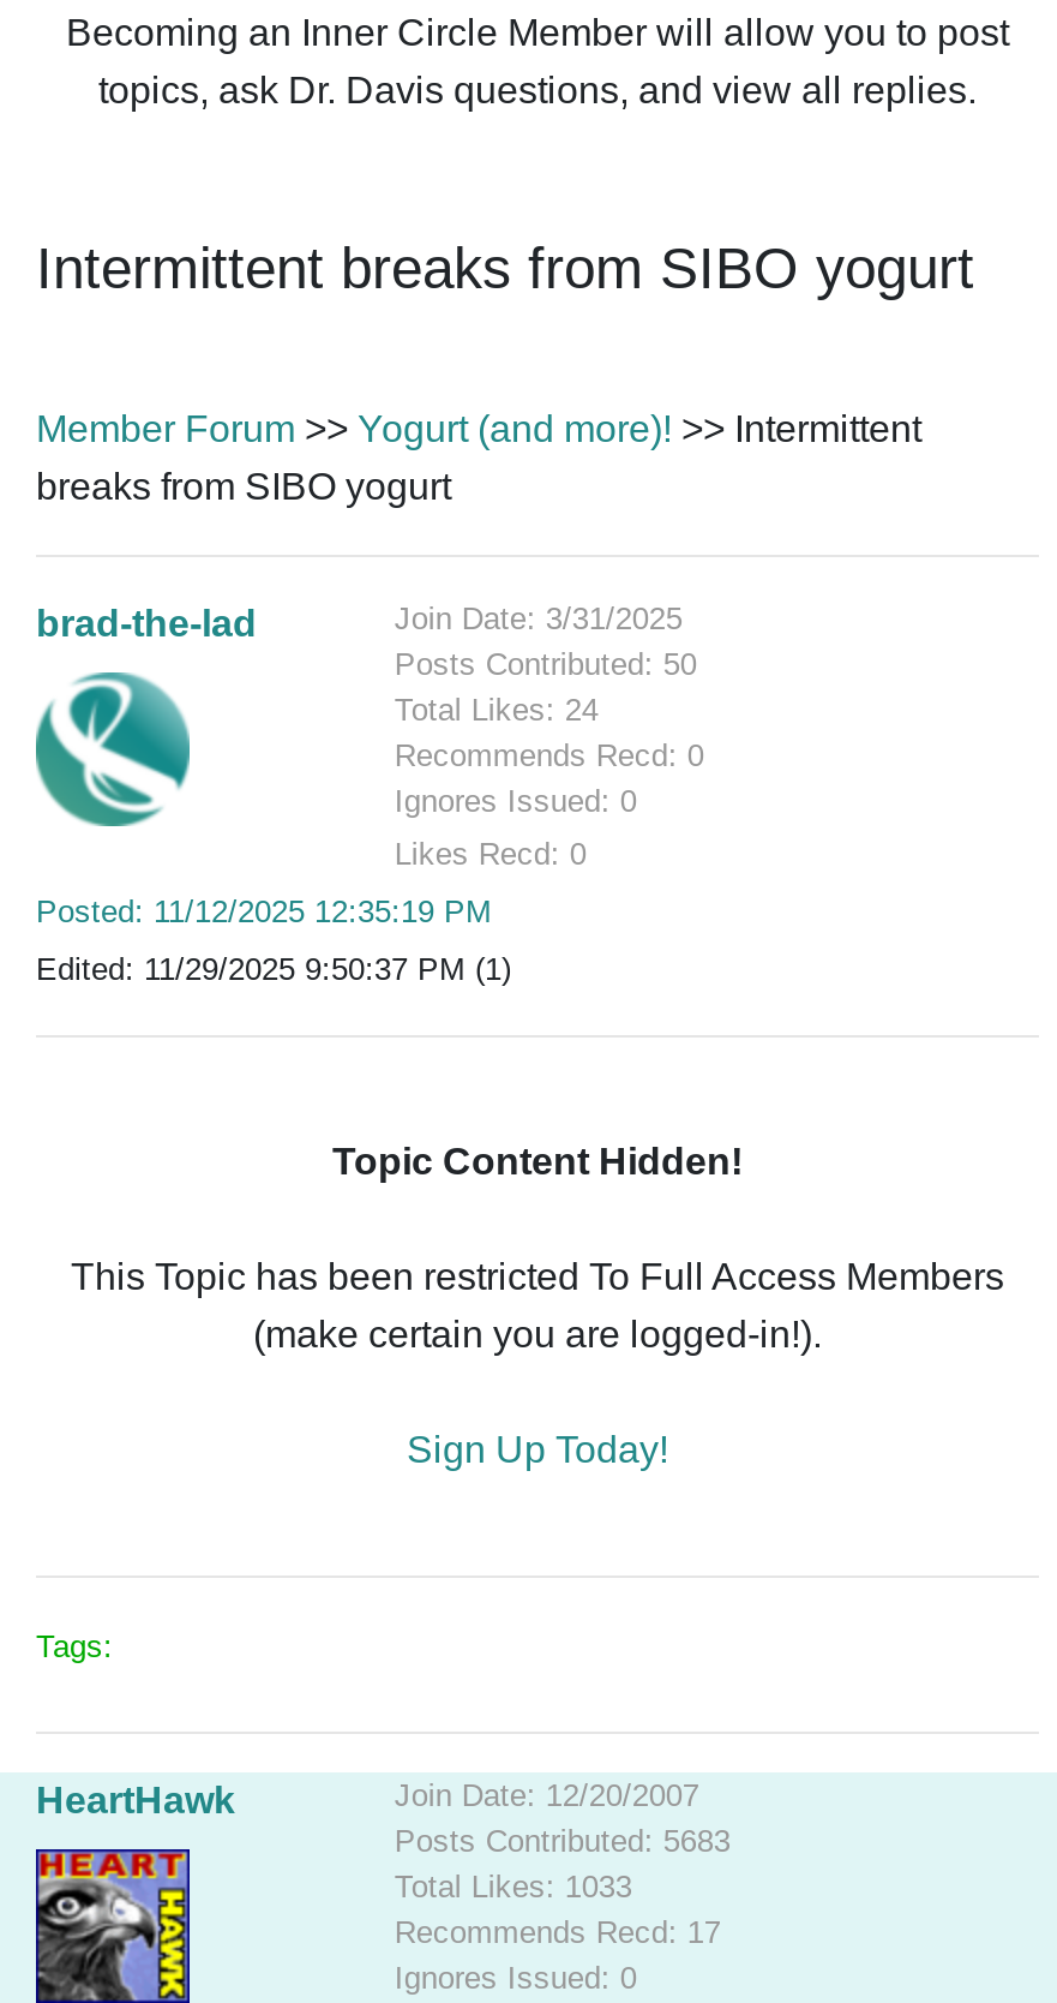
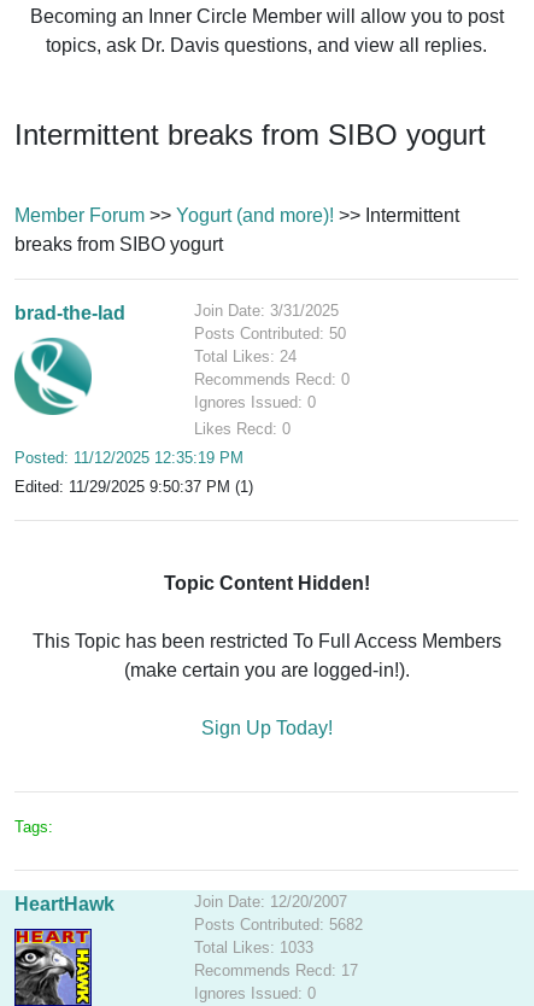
- Posts Contributed: 5683
+ Posts Contributed: 5682
